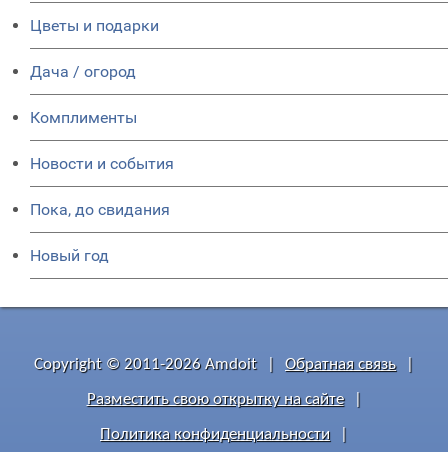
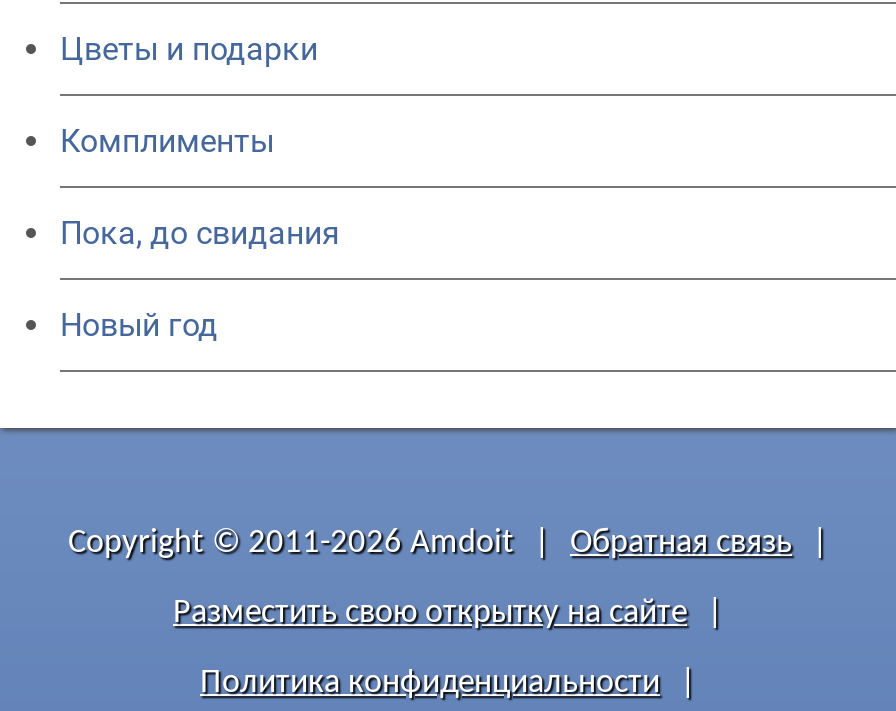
- Дача / огород

- Новости и события
